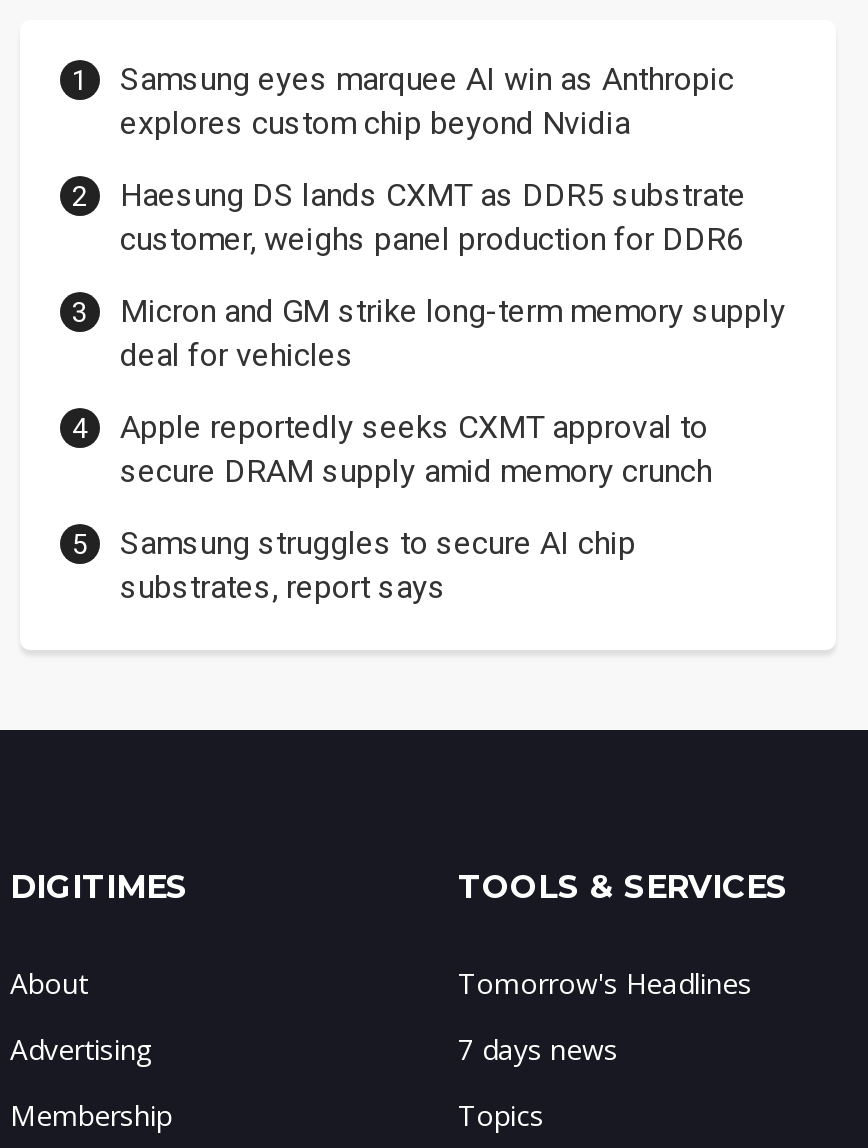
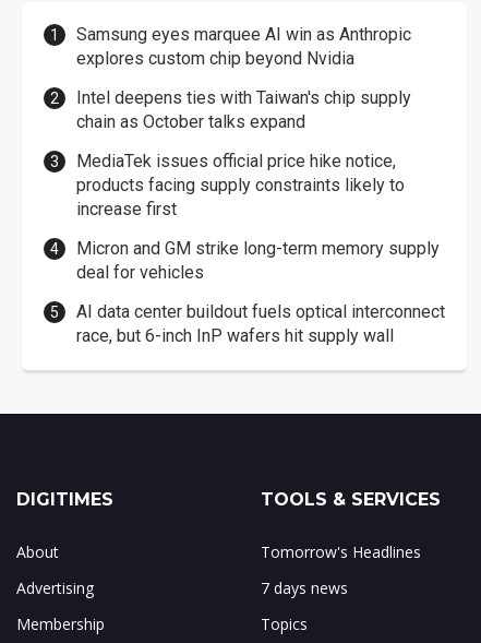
- Haesung DS lands CXMT as DDR5 substrate
- customer, weighs panel production for DDR6
+ Intel deepens ties with Taiwan's chip supply
+ chain as October talks expand
+ MediaTek issues official price hike notice,
+ products facing supply constraints likely to
+ increase first

moved down: Micron and GM strike long-term memory supply | deal for vehicles

- Apple reportedly seeks CXMT approval to
- secure DRAM supply amid memory crunch
- Samsung struggles to secure AI chip
- substrates, report says
+ AI data center buildout fuels optical interconnect
+ race, but 6-inch InP wafers hit supply wall
